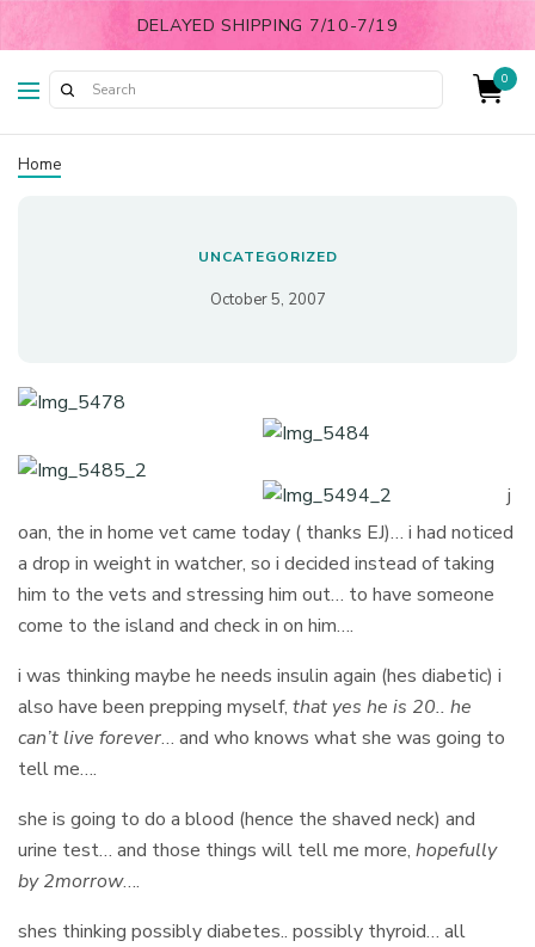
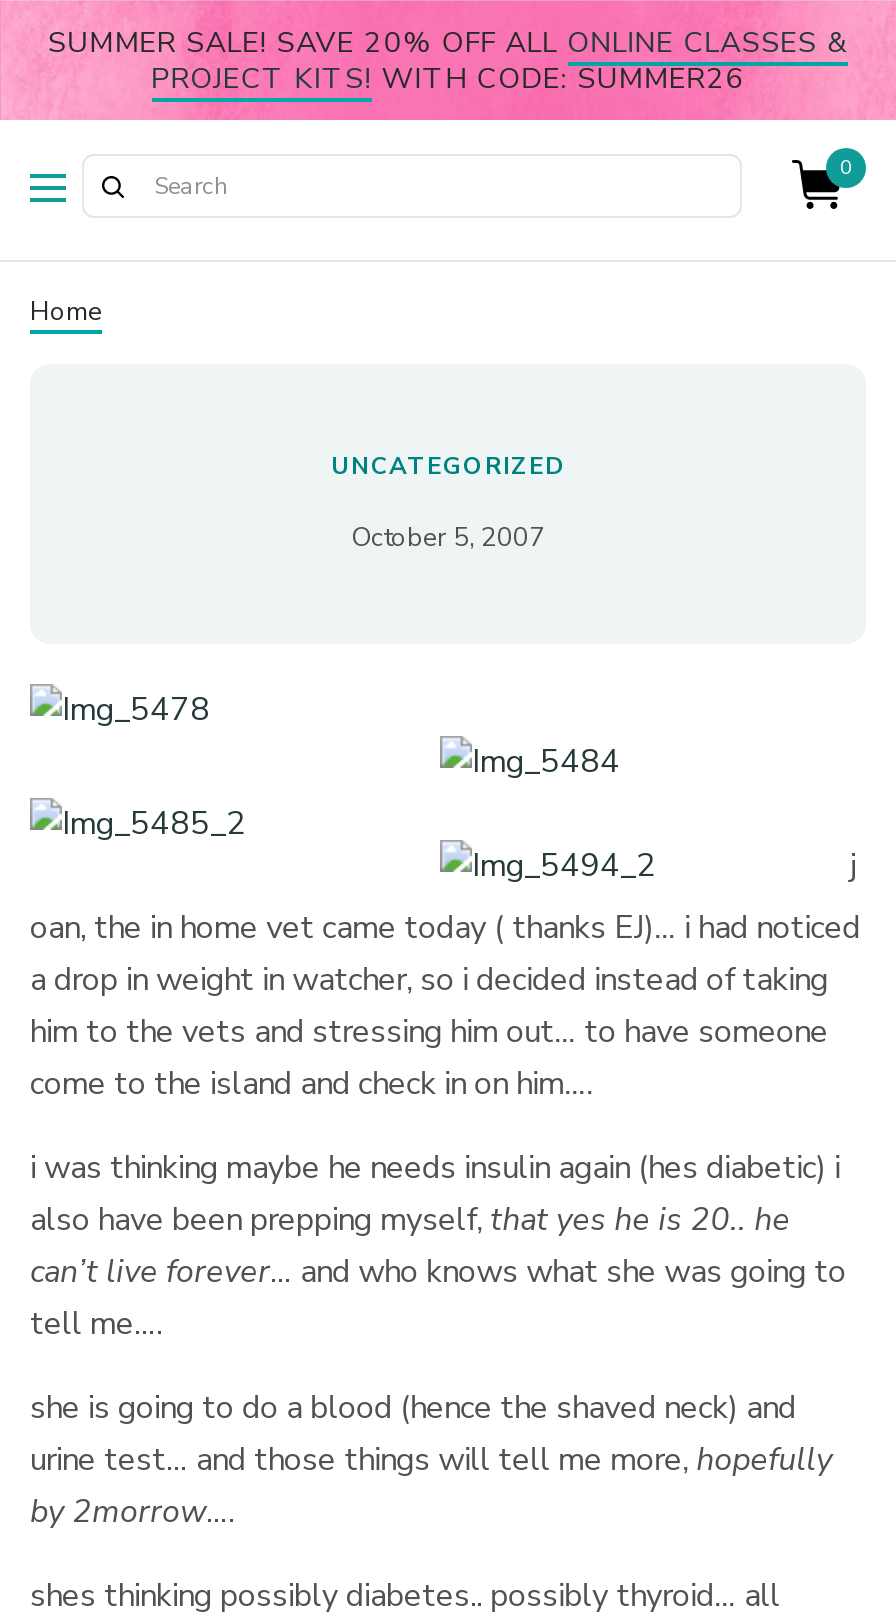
- DELAYED SHIPPING 7/10-7/19
+ SUMMER SALE! SAVE 20% OFF ALL ONLINE CLASSES &
+ PROJECT KITS! WITH CODE: SUMMER26
